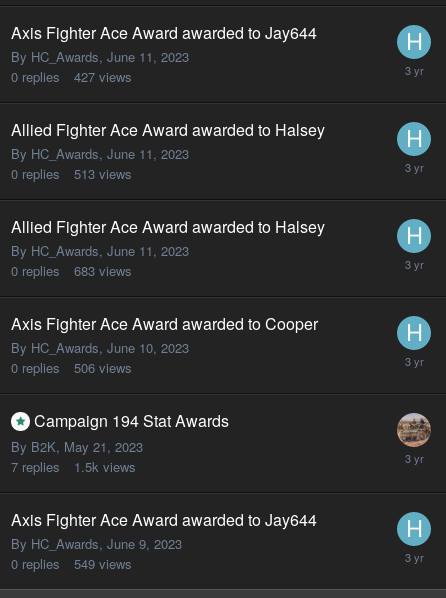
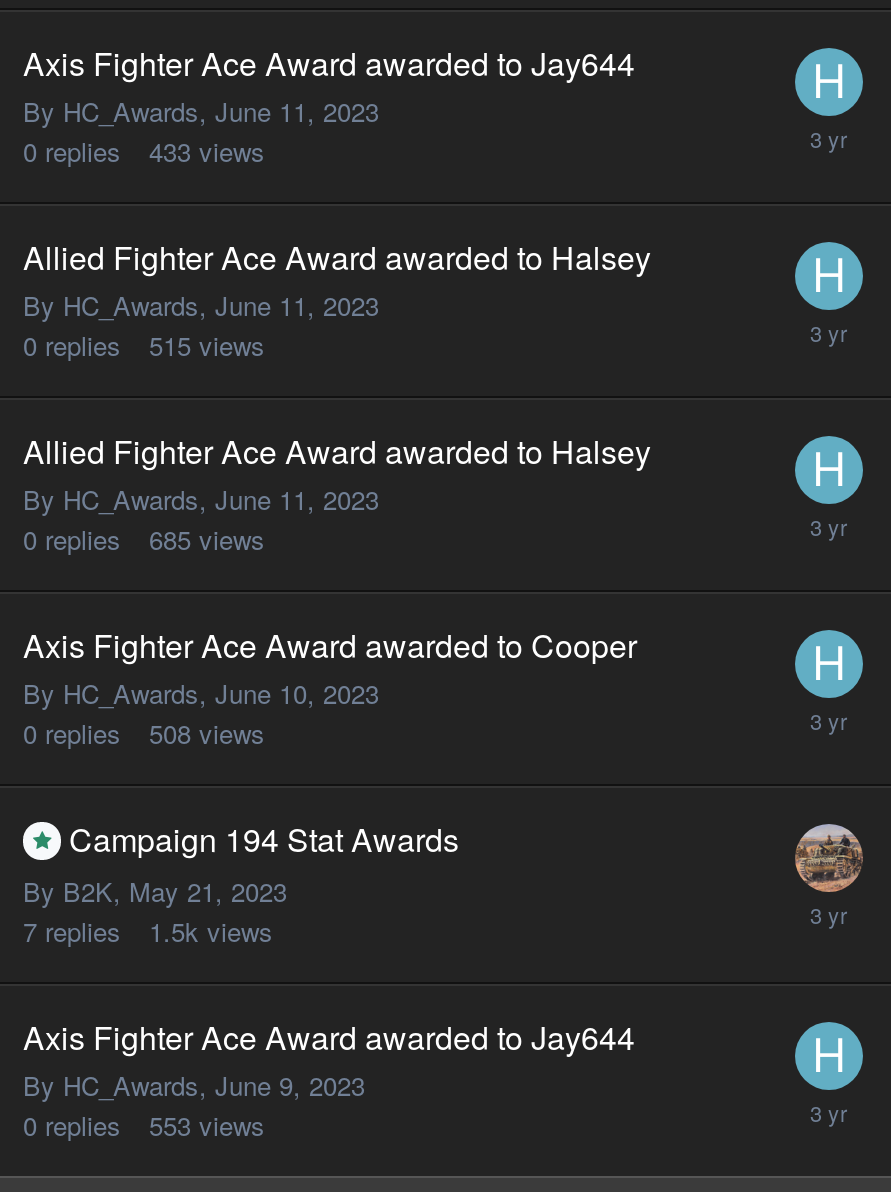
- 0 replies 427 views
+ 0 replies 433 views

- 0 replies 513 views
+ 0 replies 515 views

- 0 replies 683 views
+ 0 replies 685 views

- 0 replies 506 views
+ 0 replies 508 views

- 0 replies 549 views
+ 0 replies 553 views
